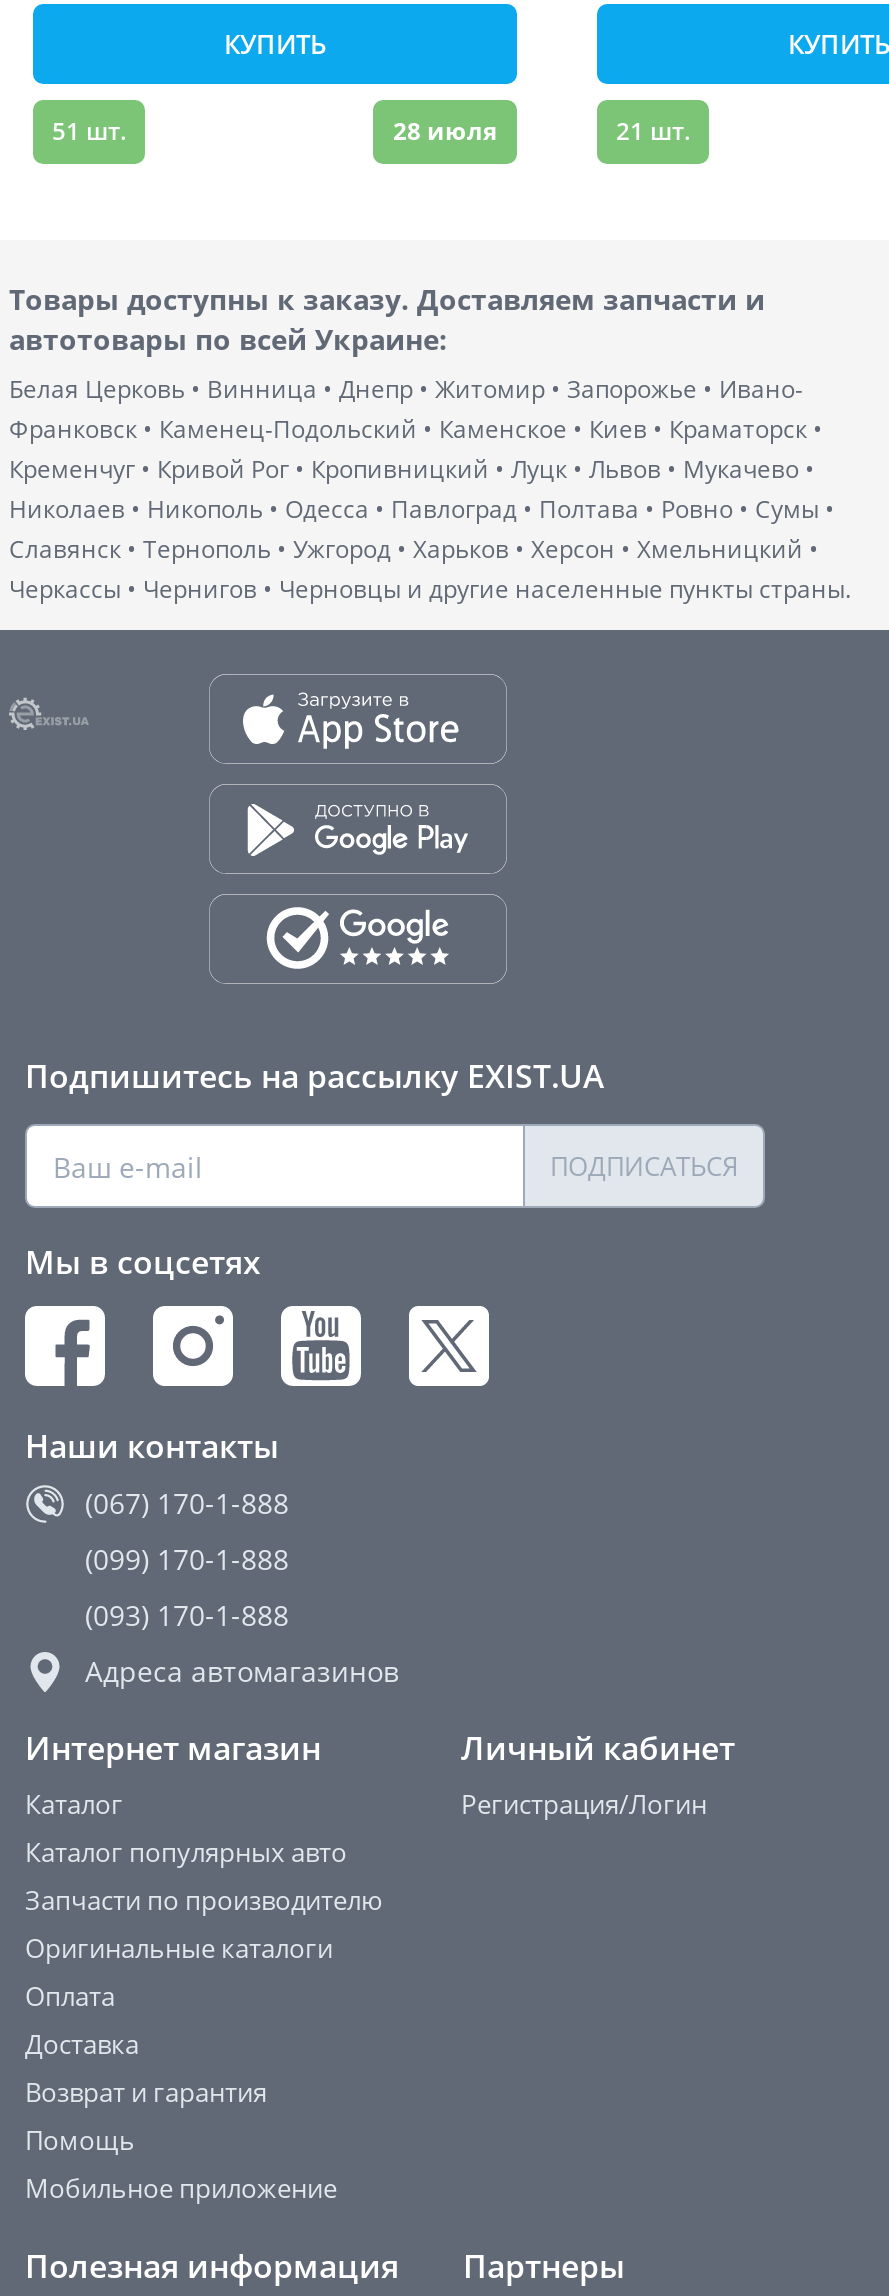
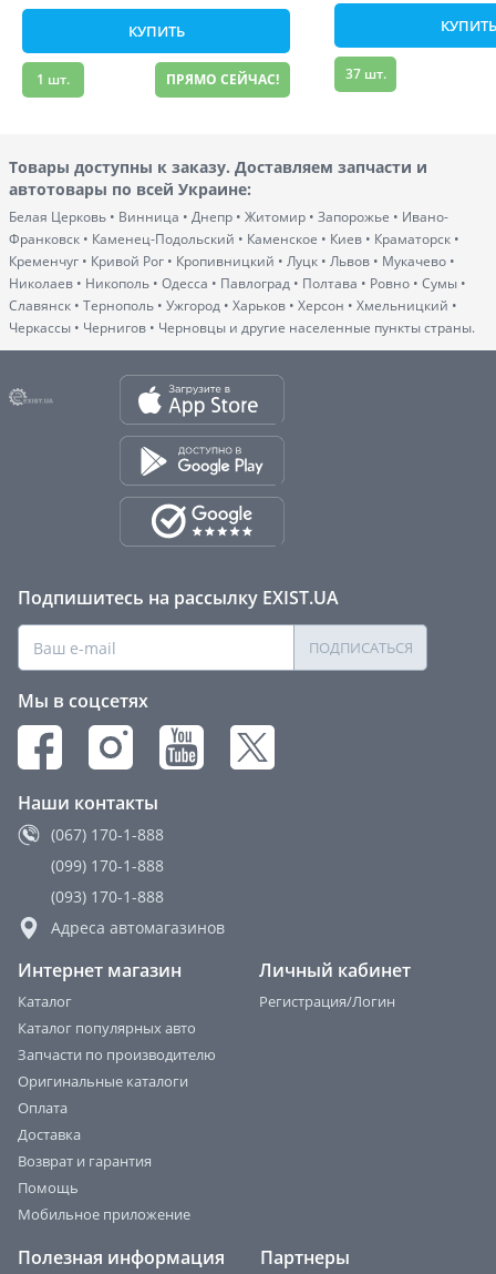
- 51 шт.
- 28 июля
+ 1 шт.
+ ПРЯМО СЕЙЧАС!

- 21 шт.
+ 37 шт.
